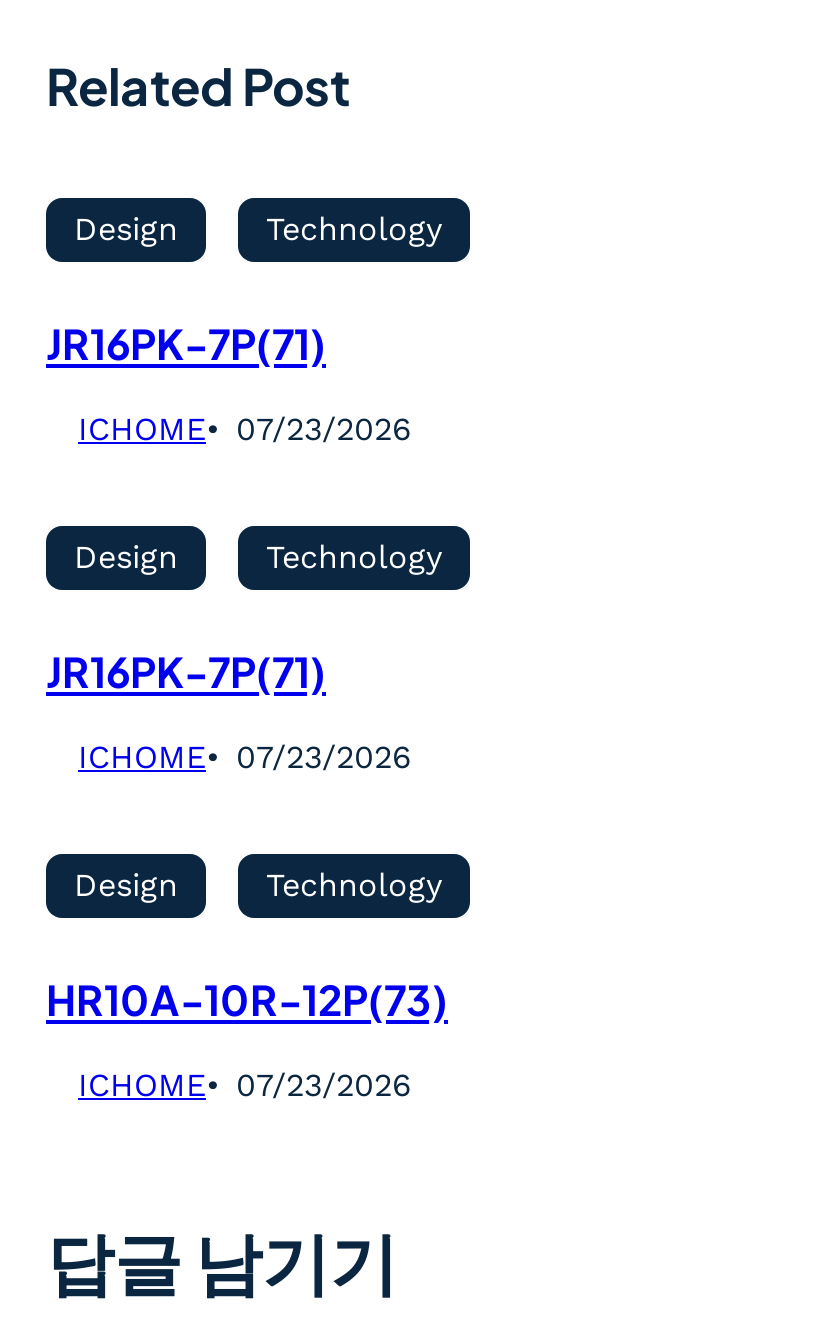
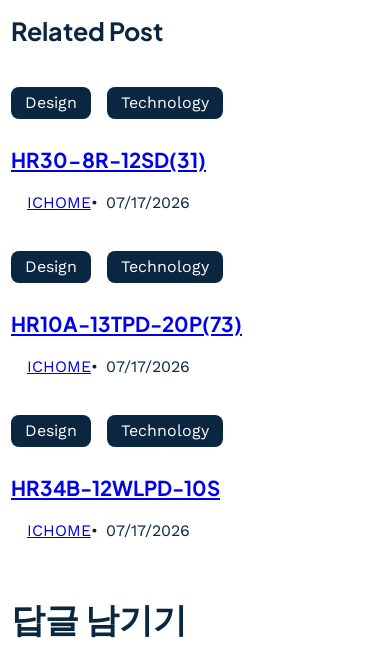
- JR16PK-7P(71)
+ HR30-8R-12SD(31)

- ICHOME 07/23/2026
+ ICHOME 07/17/2026

- JR16PK-7P(71)
+ HR10A-13TPD-20P(73)

- ICHOME 07/23/2026
+ ICHOME 07/17/2026

- HR10A-10R-12P(73)
+ HR34B-12WLPD-10S

- ICHOME 07/23/2026
+ ICHOME 07/17/2026
